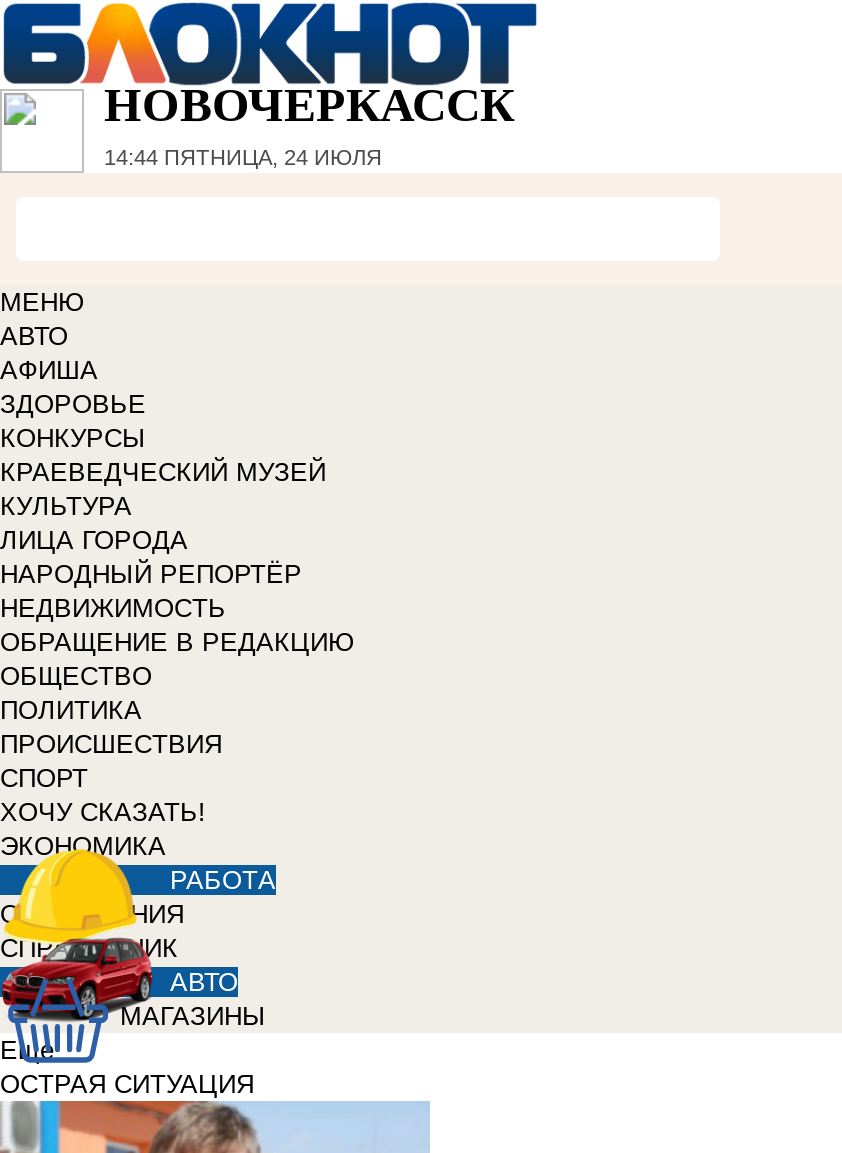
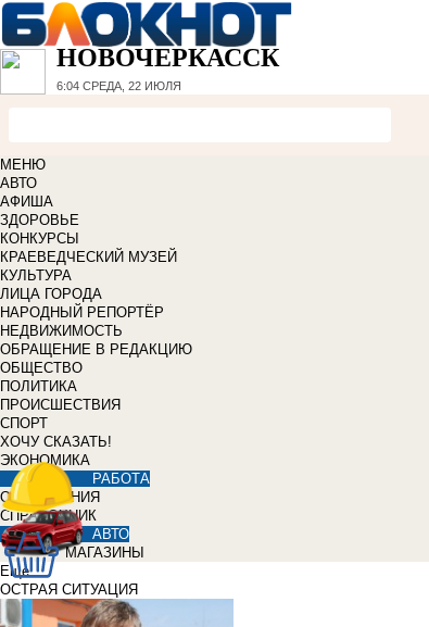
- 14:44 ПЯТНИЦА, 24 ИЮЛЯ
+ 6:04 СРЕДА, 22 ИЮЛЯ
